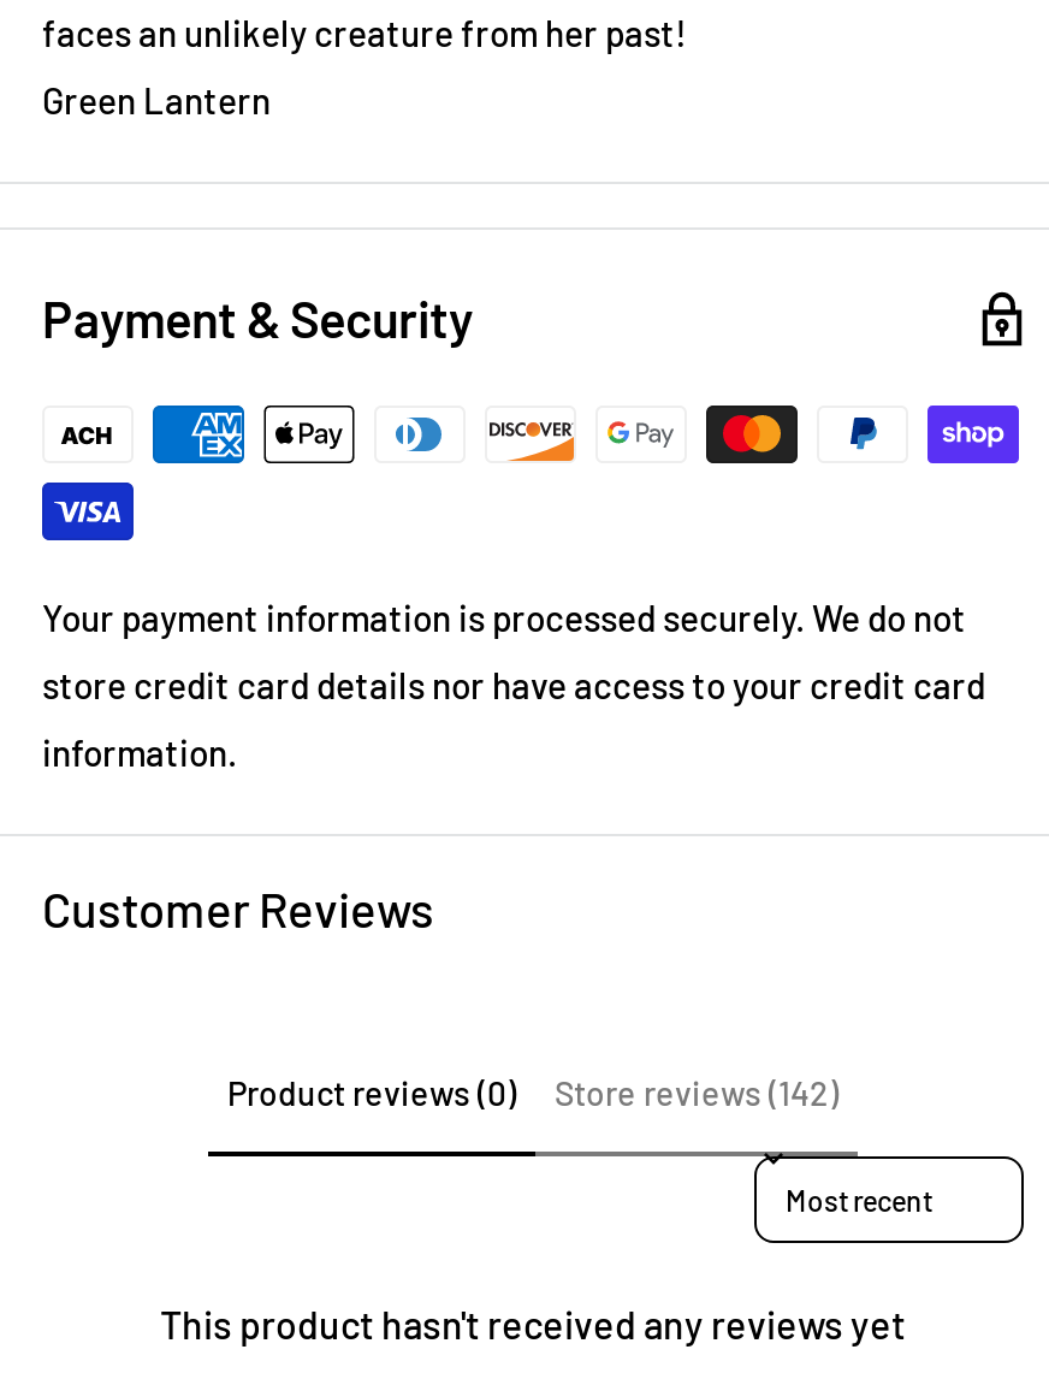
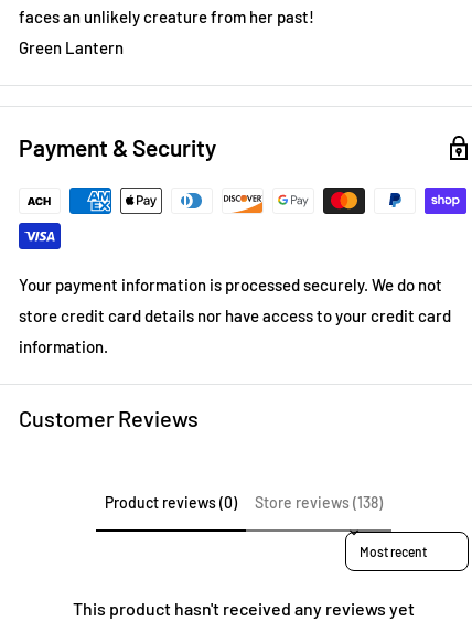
- Store reviews (142)
+ Store reviews (138)
